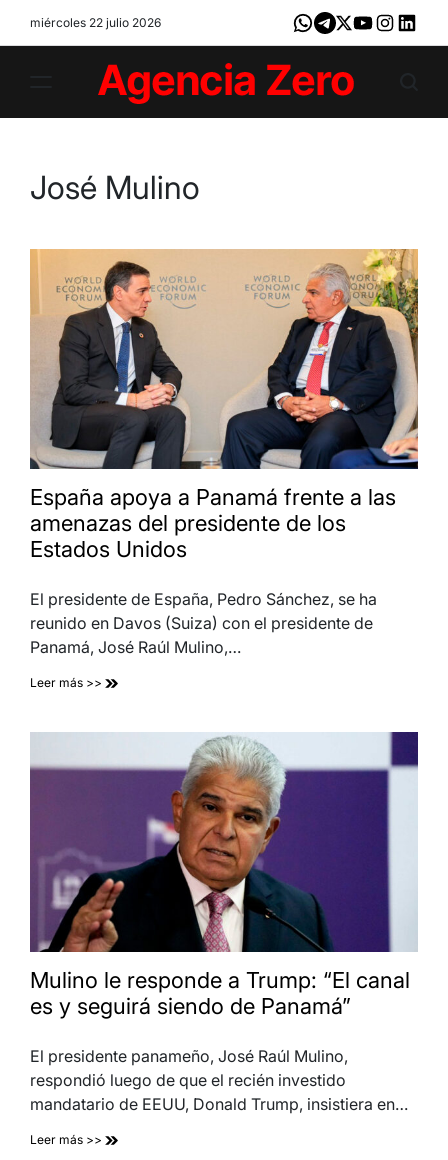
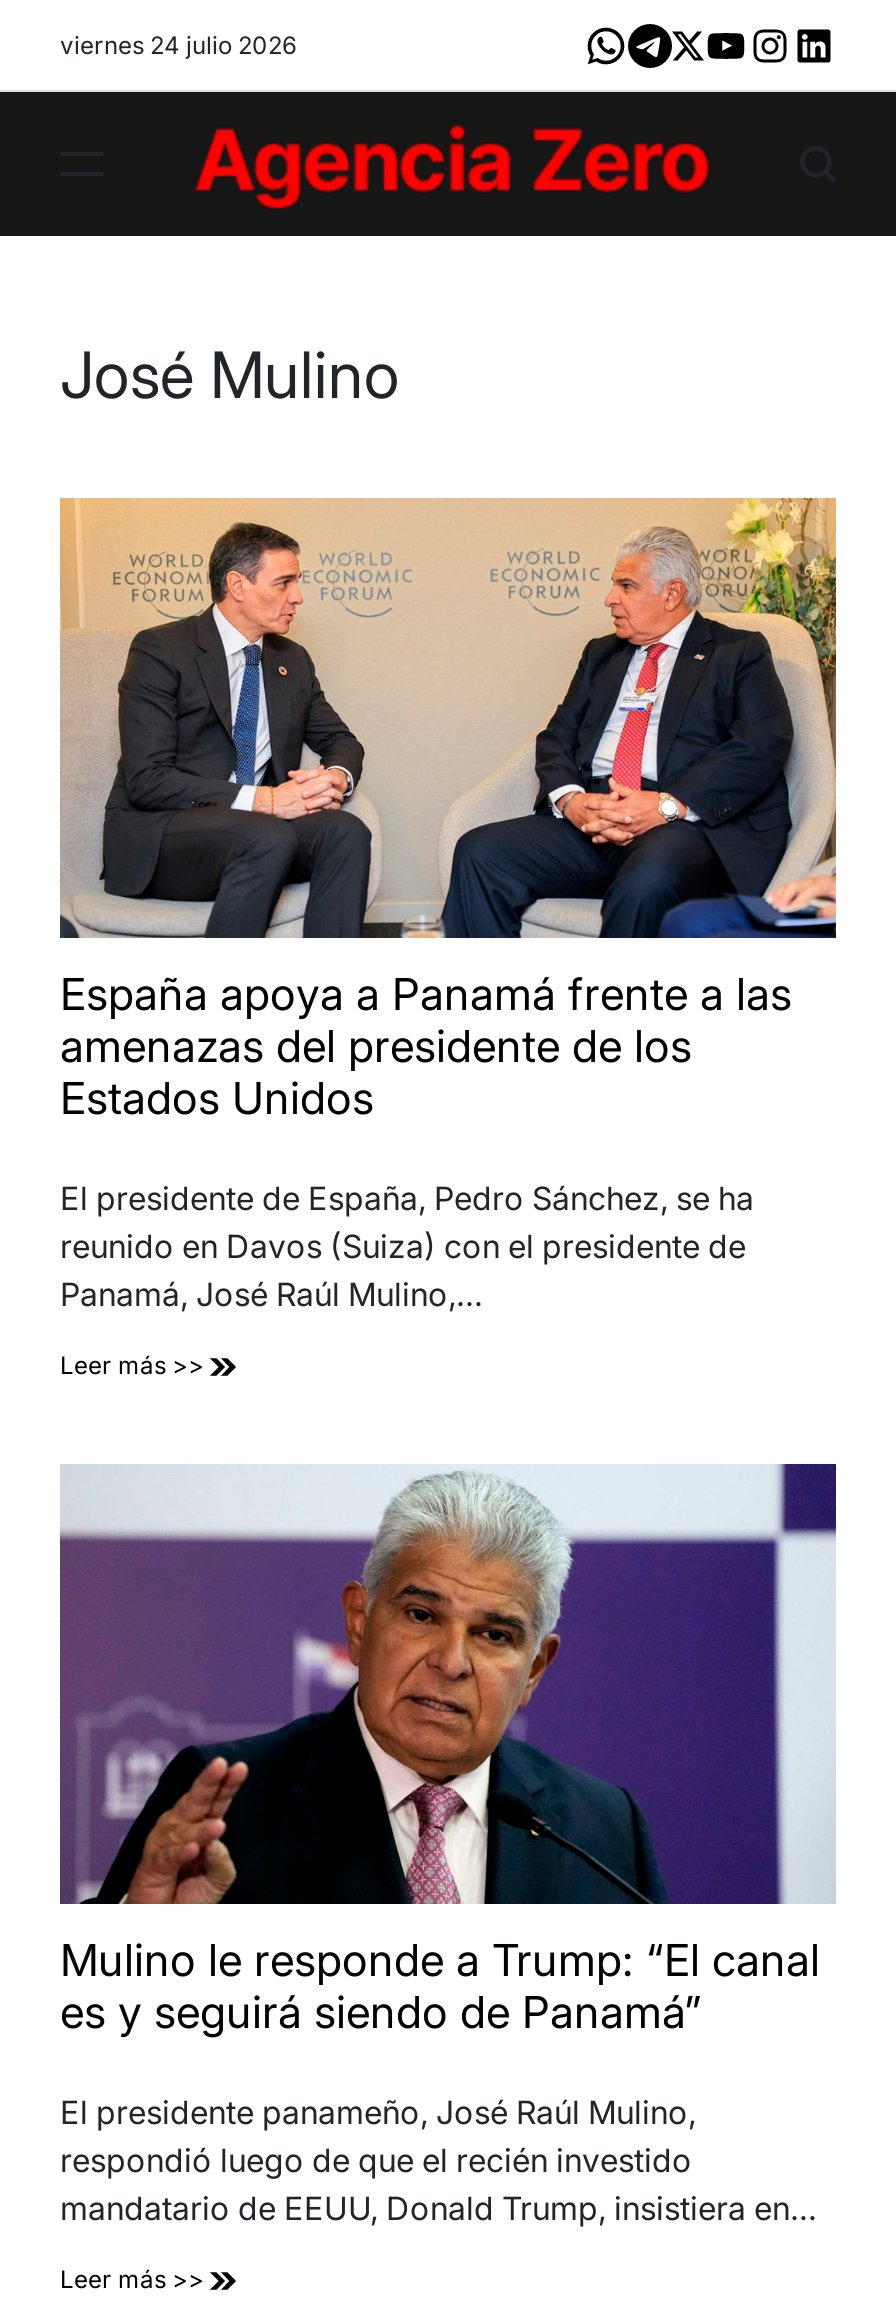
- miércoles 22 julio 2026
+ viernes 24 julio 2026
